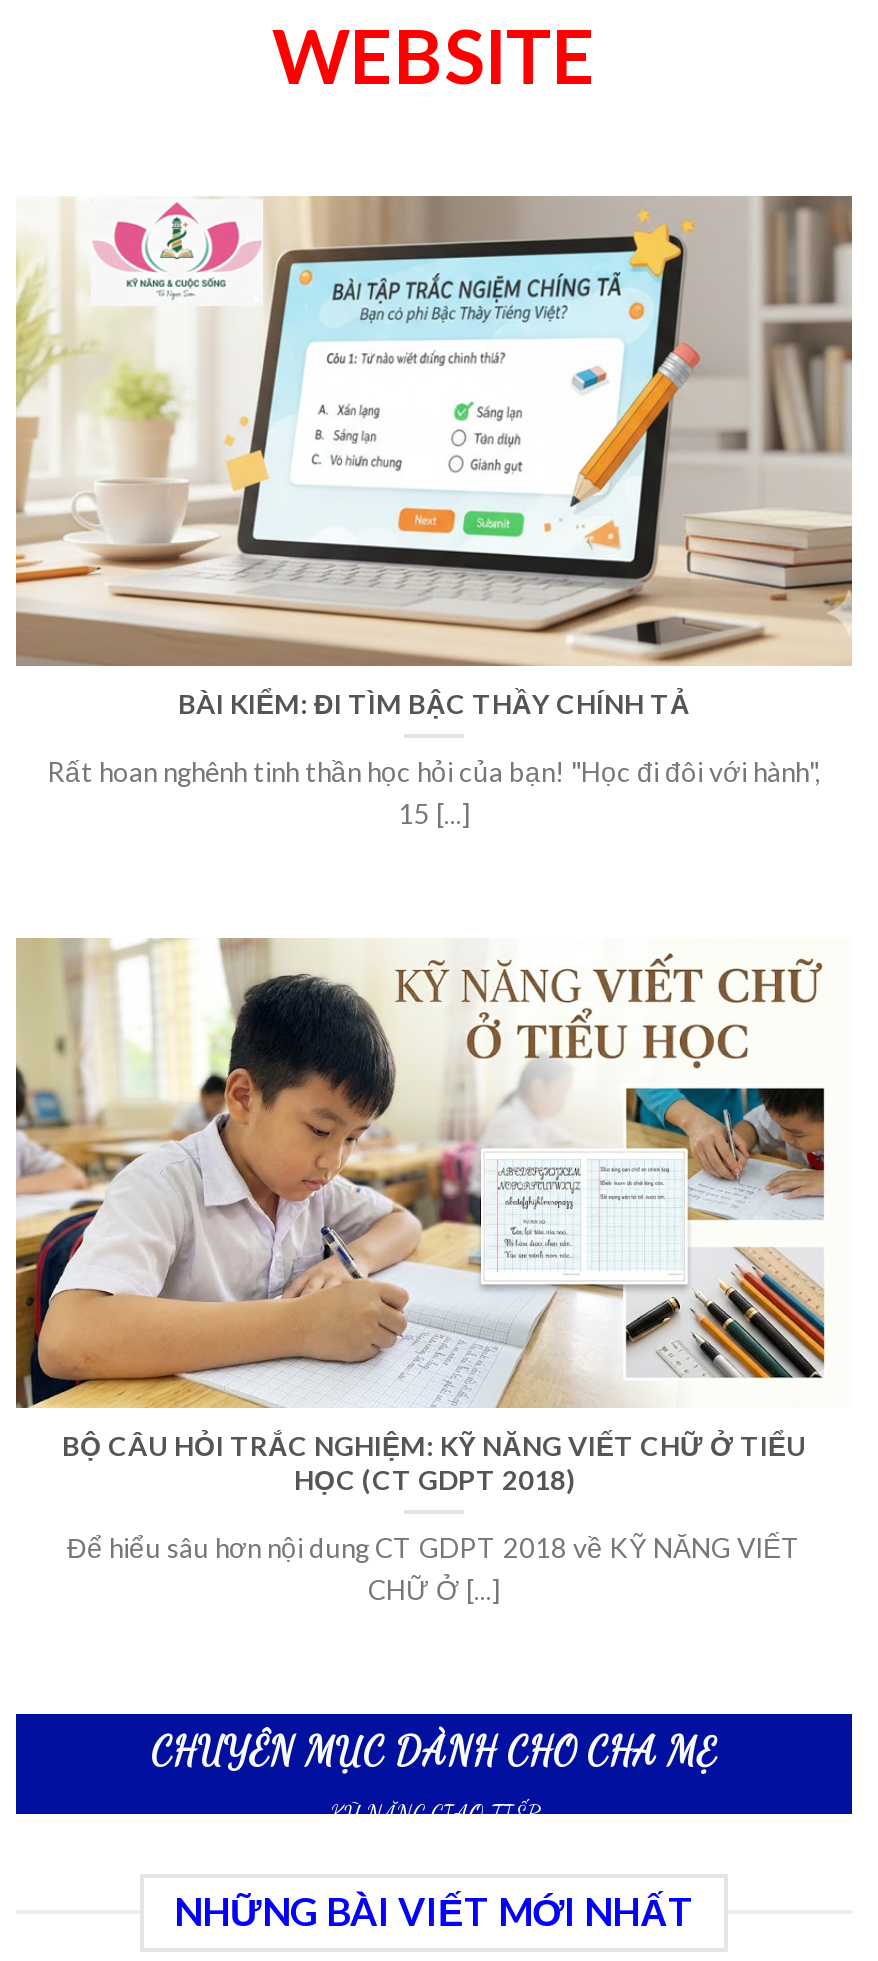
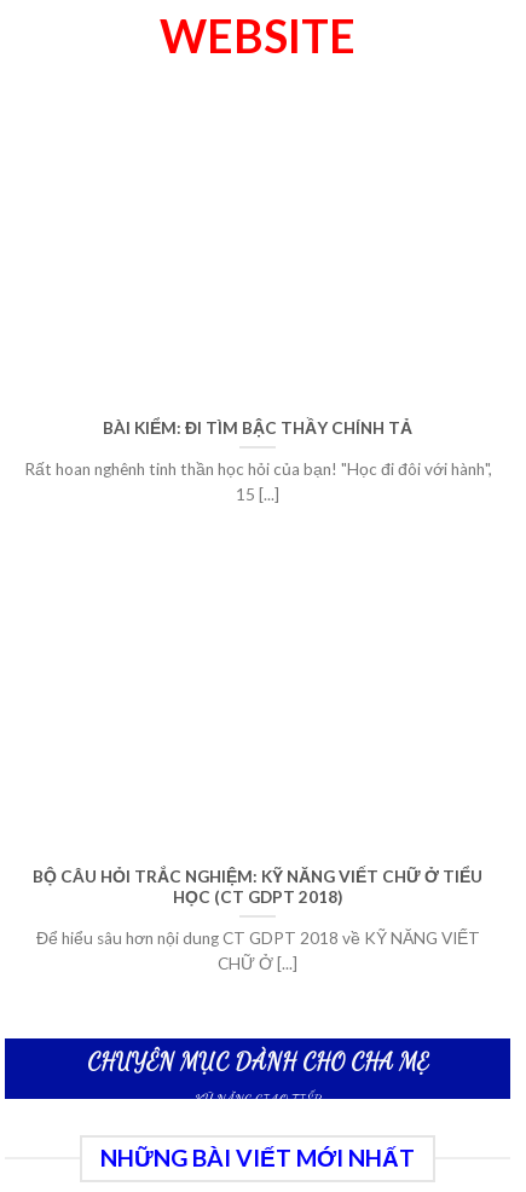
- [image]

- [image]
